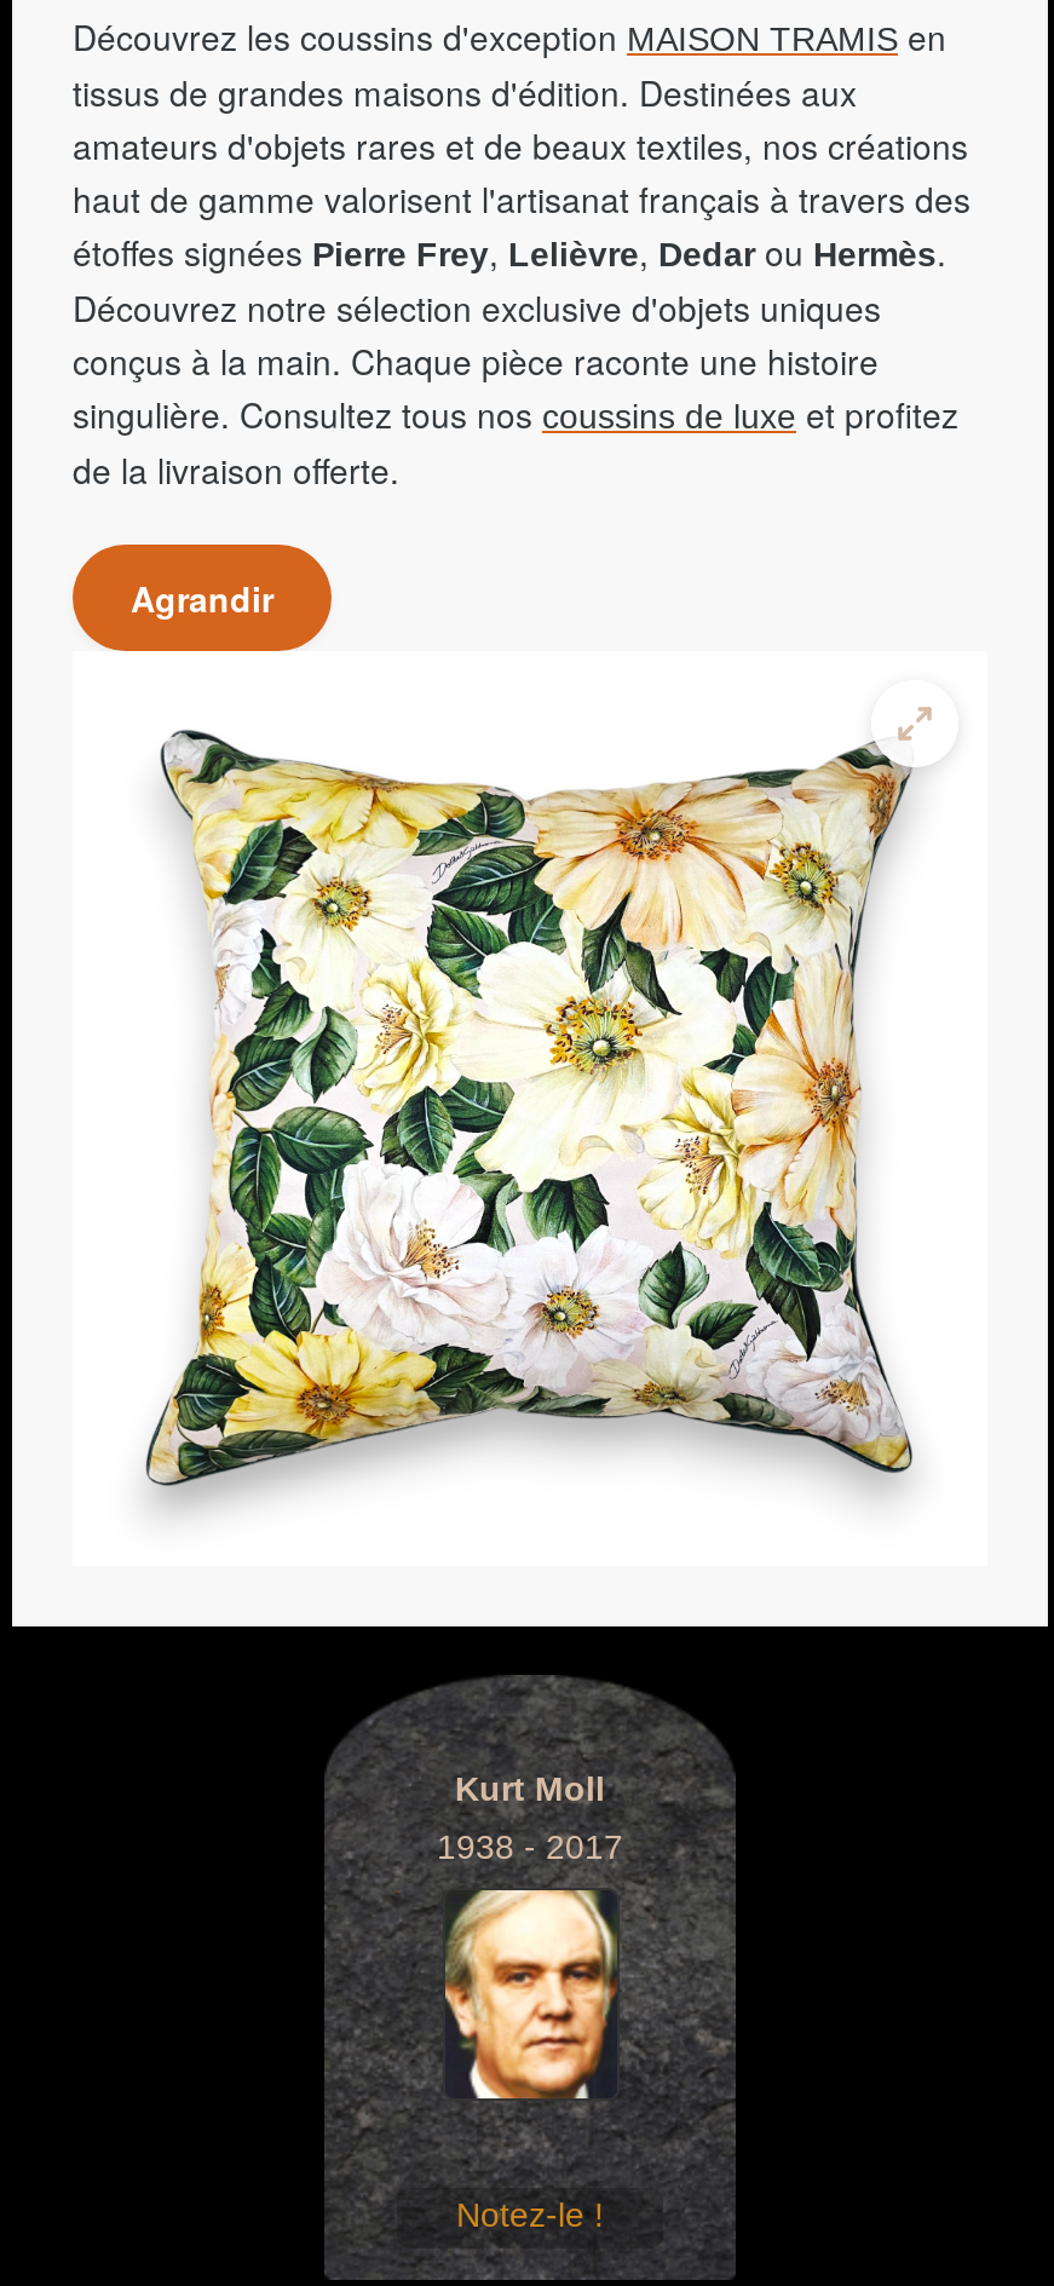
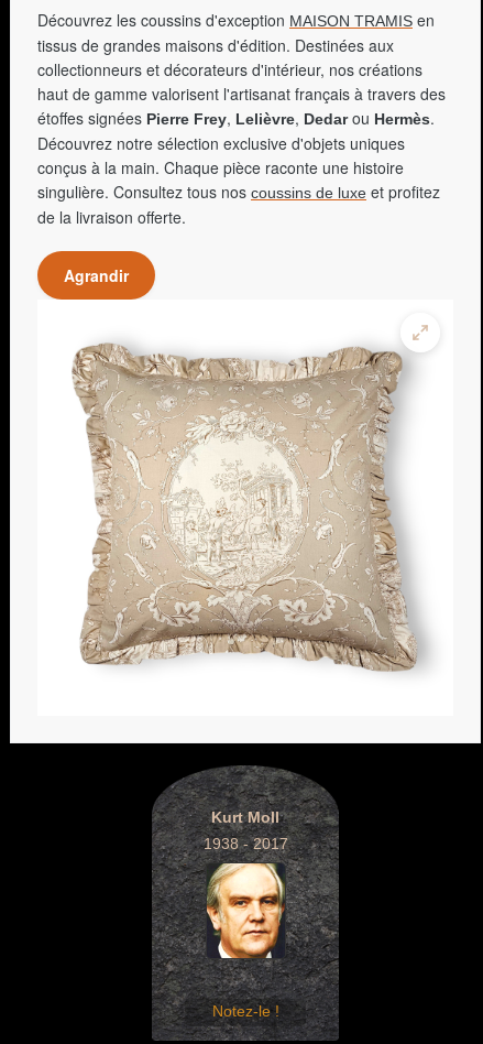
- amateurs d'objets rares et de beaux textiles, nos créations
+ collectionneurs et décorateurs d'intérieur, nos créations

- [image]
+ [image]
